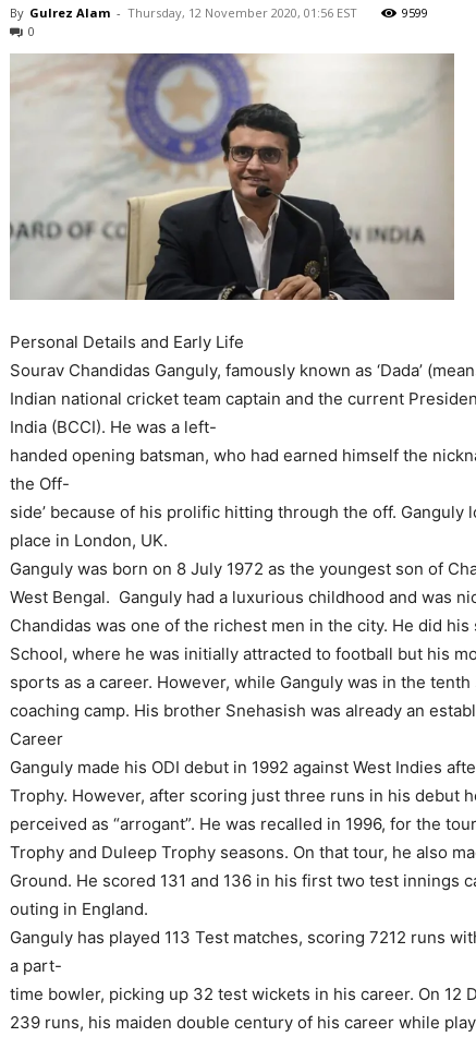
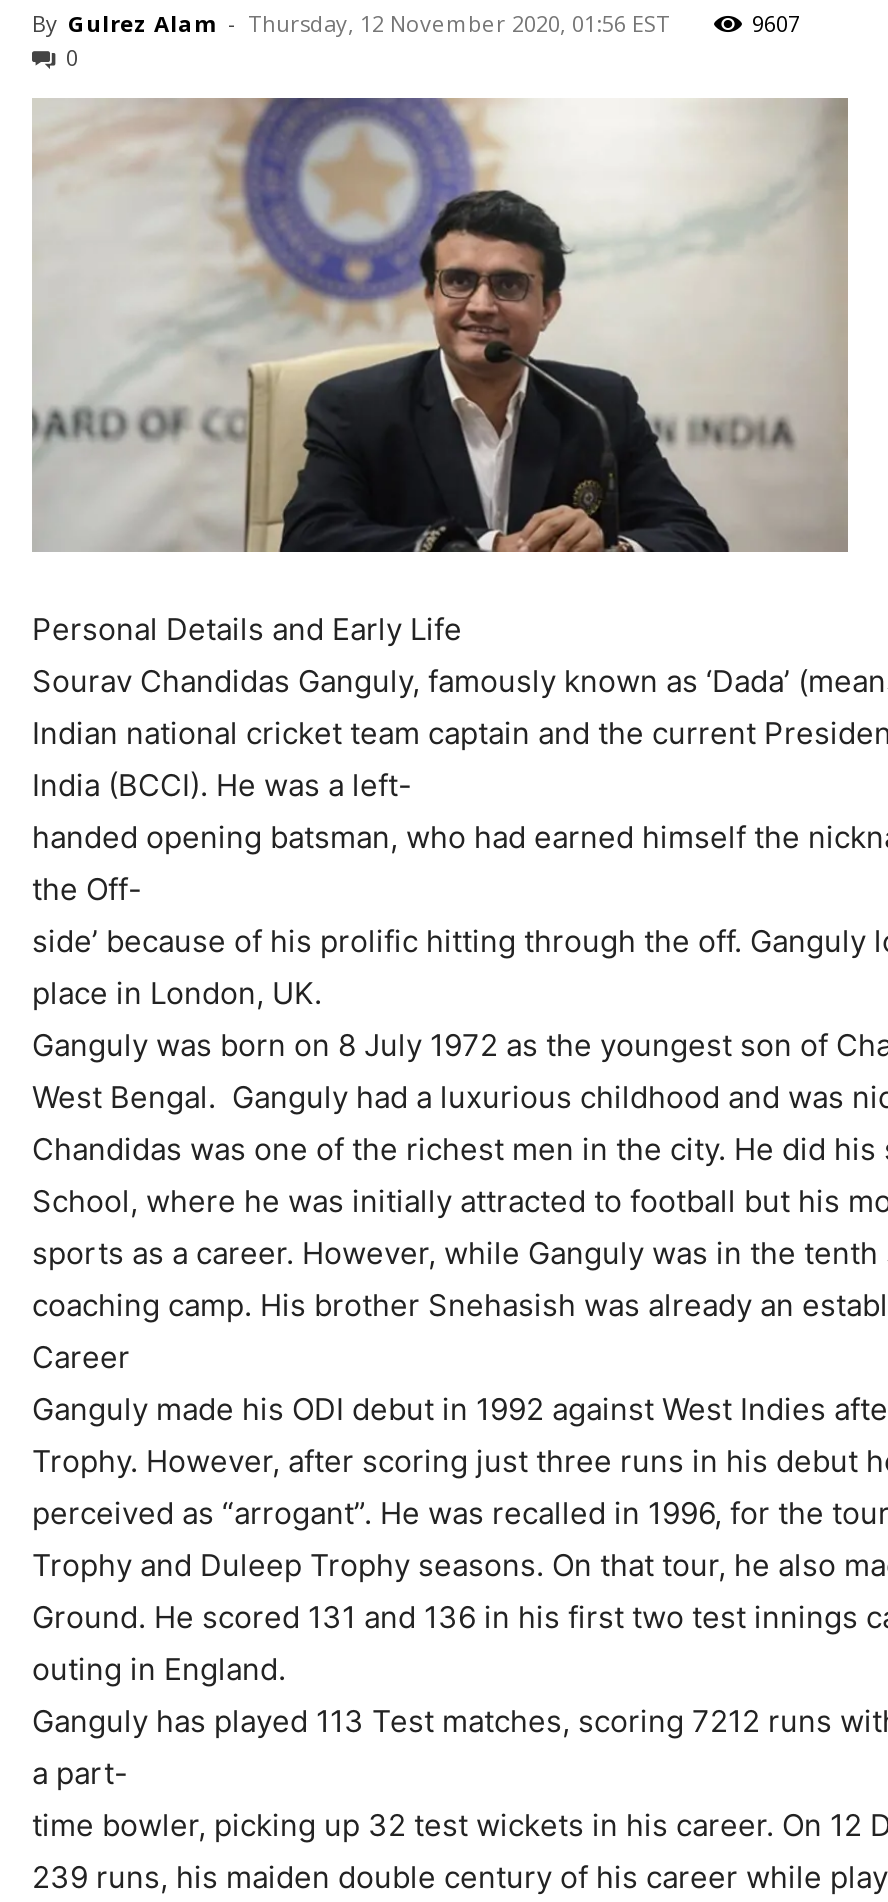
- 9599
+ 9607
